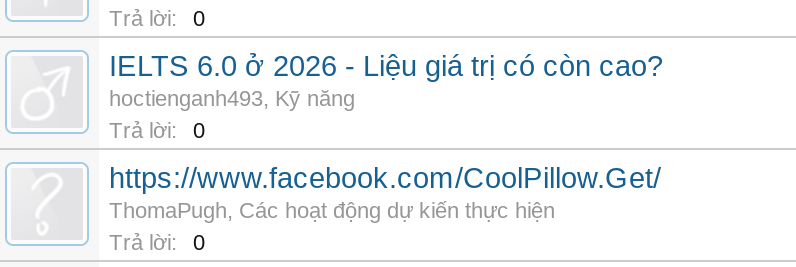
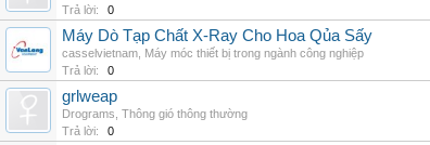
+ [image]

- IELTS 6.0 ở 2026 - Liệu giá trị có còn cao?
- hoctienganh493, Kỹ năng
+ Máy Dò Tạp Chất X-Ray Cho Hoa Qủa Sấy
+ casselvietnam, Máy móc thiết bị trong ngành công nghiệp

- https://www.facebook.com/CoolPillow.Get/
- ThomaPugh, Các hoạt động dự kiến thực hiện
+ grlweap
+ Drograms, Thông gió thông thường
